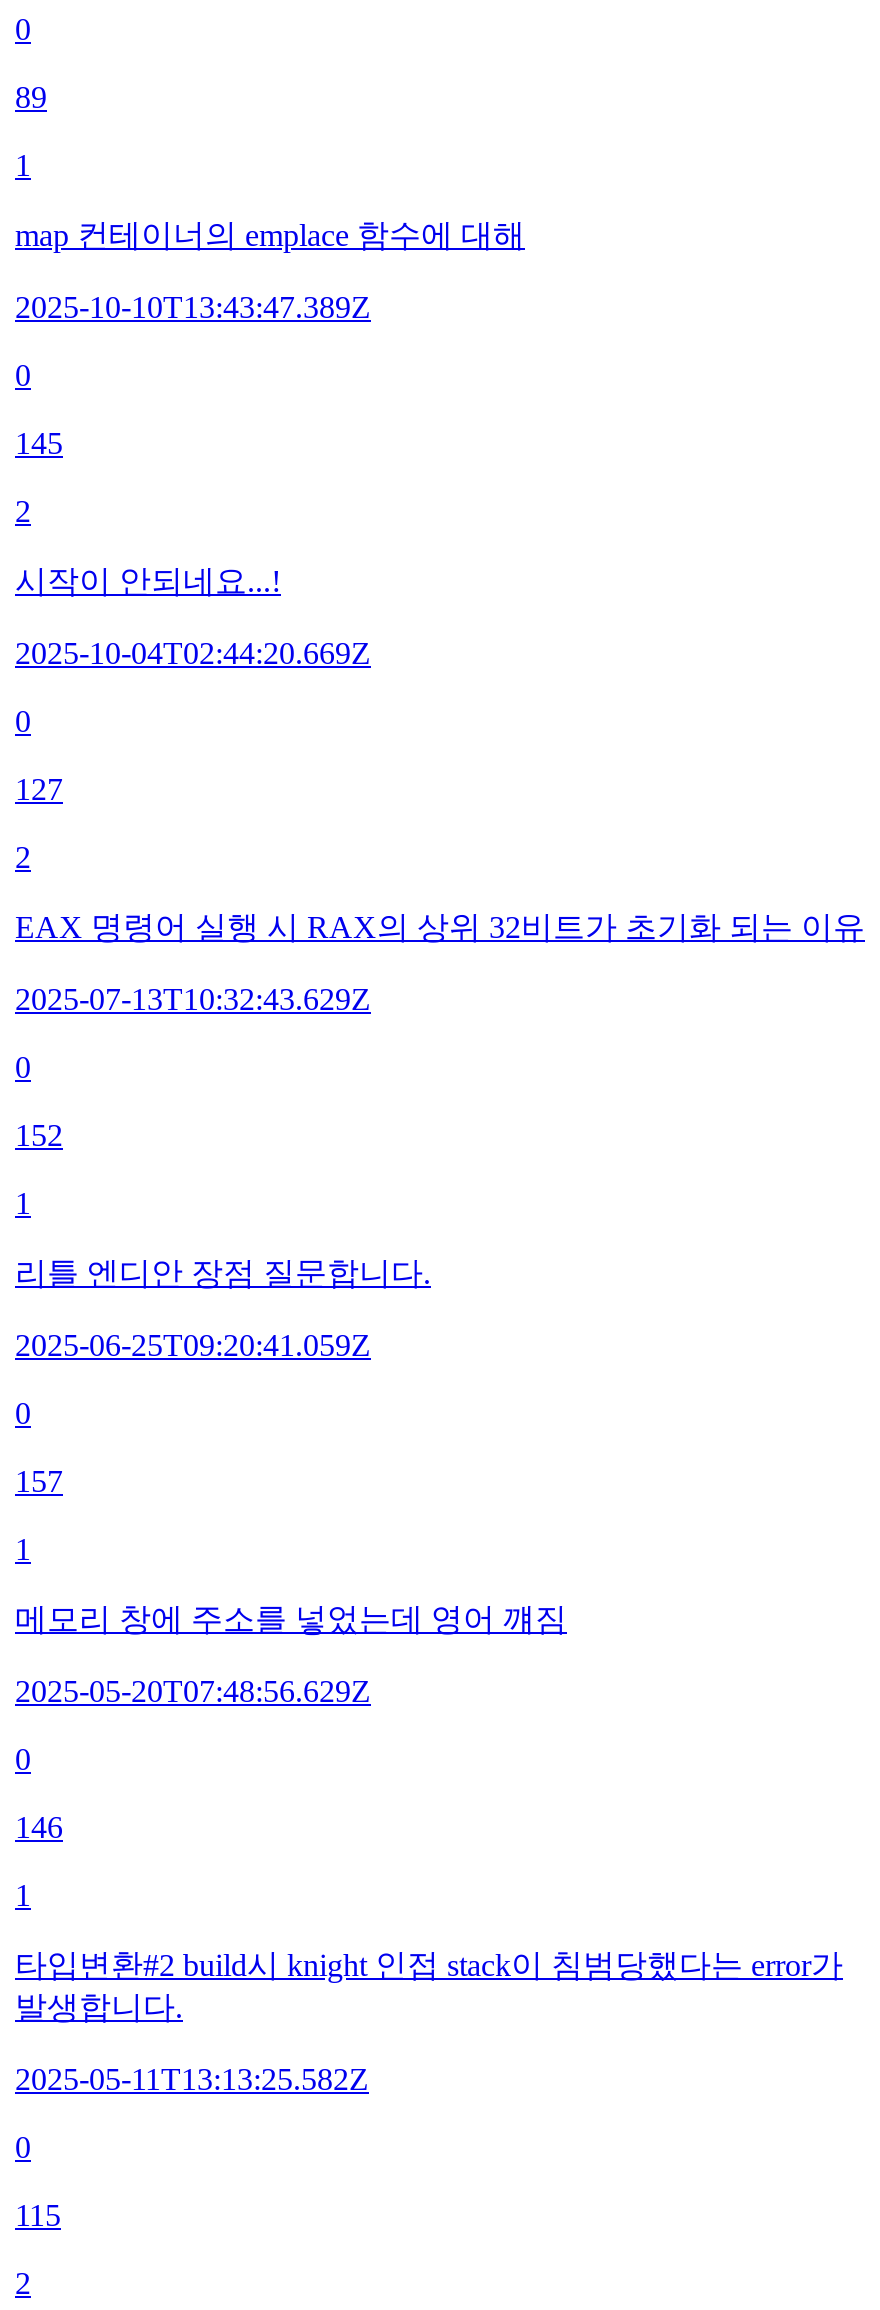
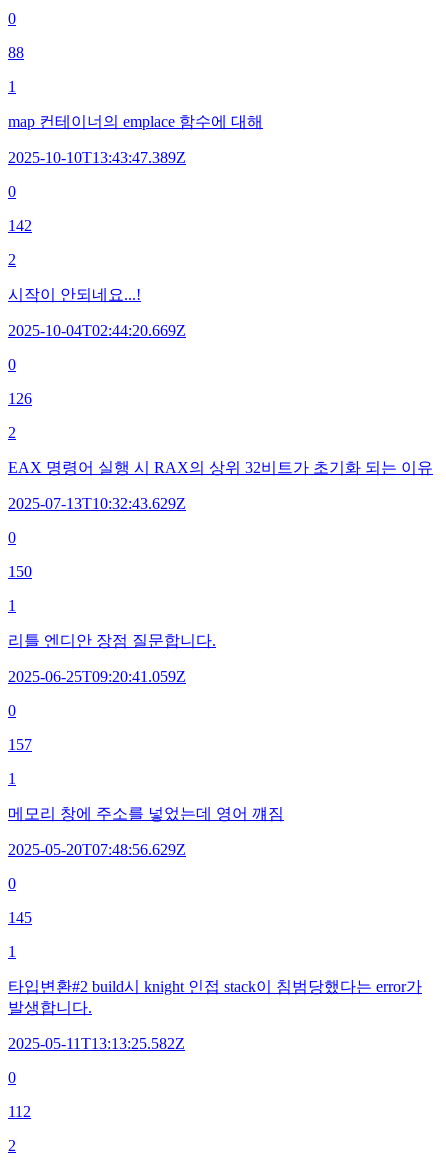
- 89
+ 88

- 145
+ 142

- 127
+ 126

- 152
+ 150

- 146
+ 145

- 115
+ 112
